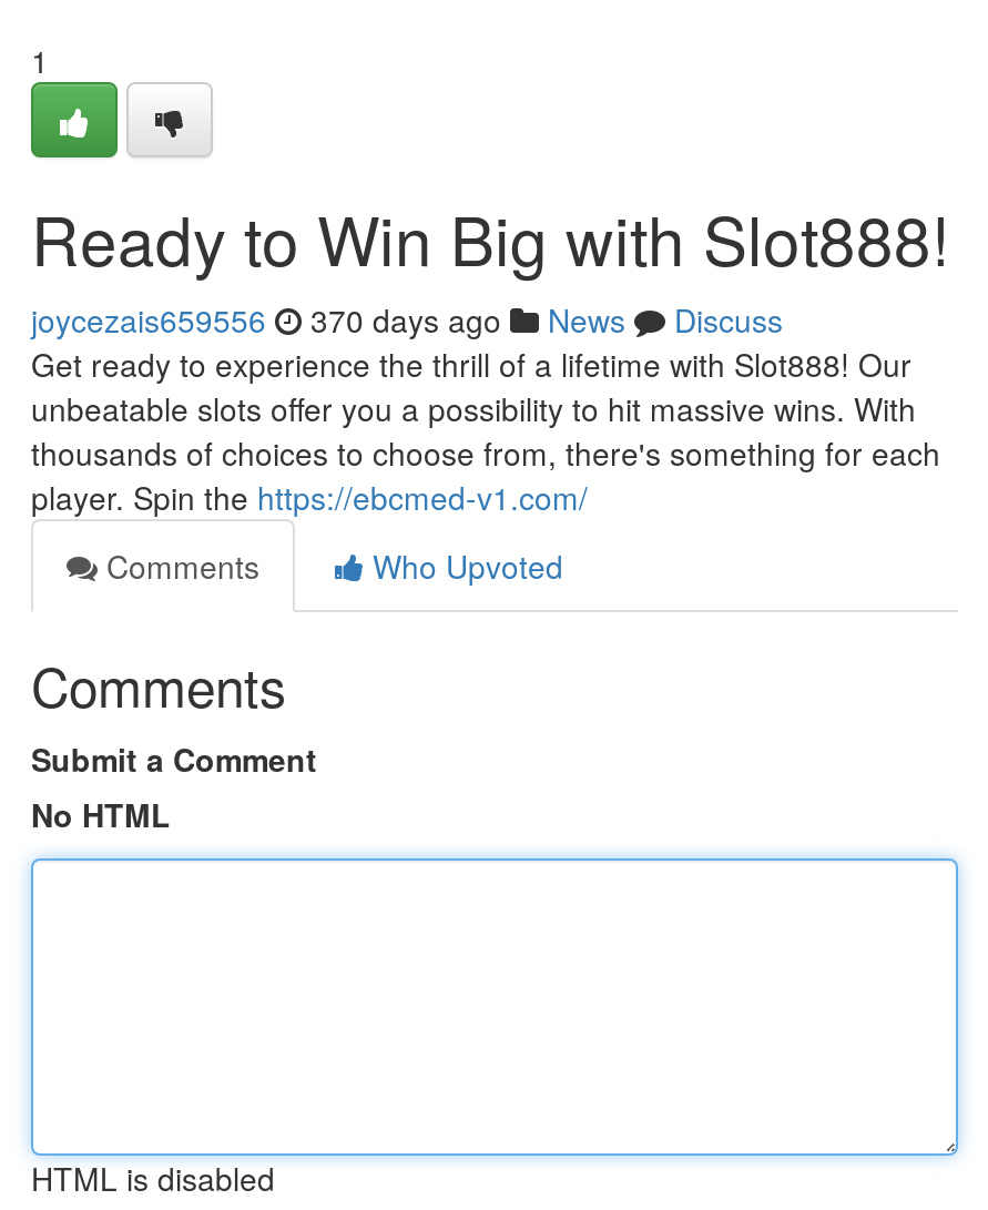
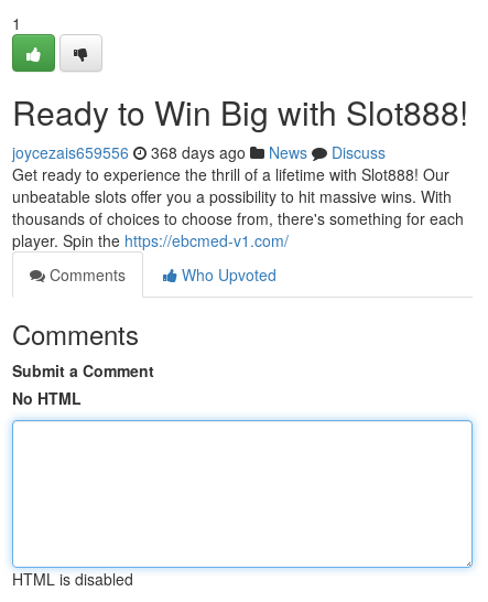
- joycezais659556 370 days ago News Discuss
+ joycezais659556 368 days ago News Discuss
